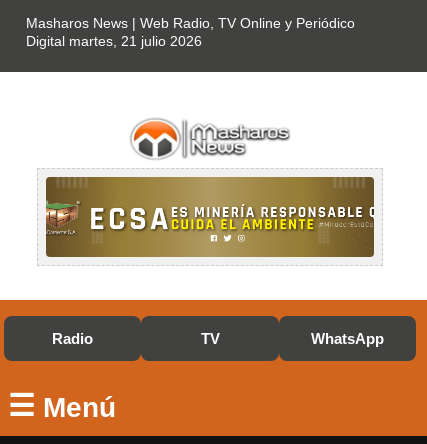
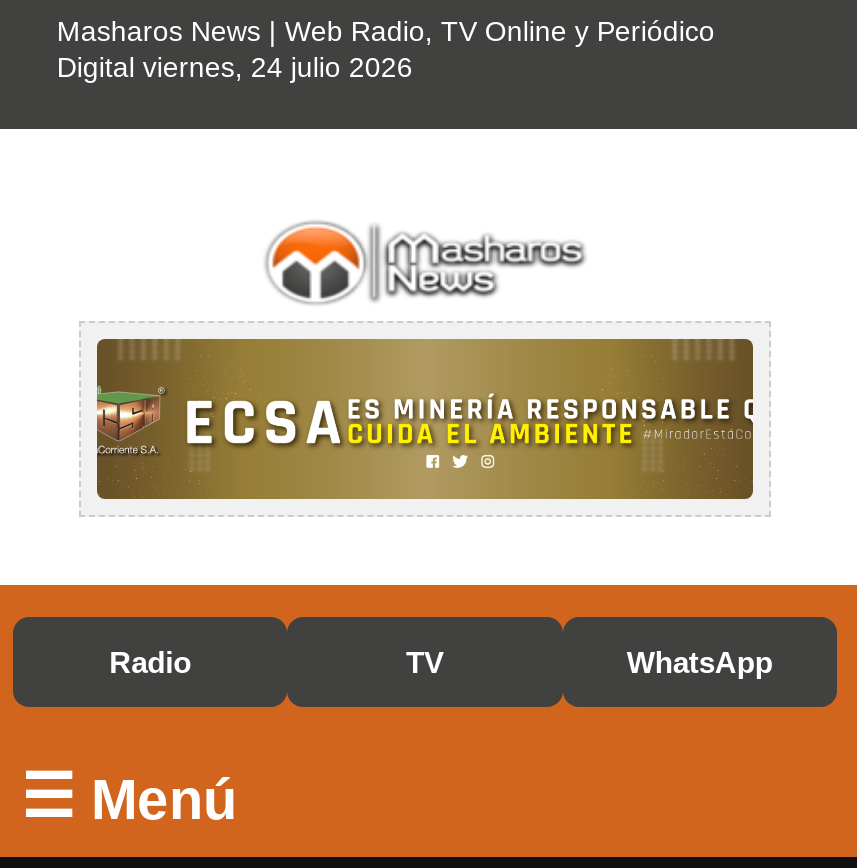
- Digital martes, 21 julio 2026
+ Digital viernes, 24 julio 2026
